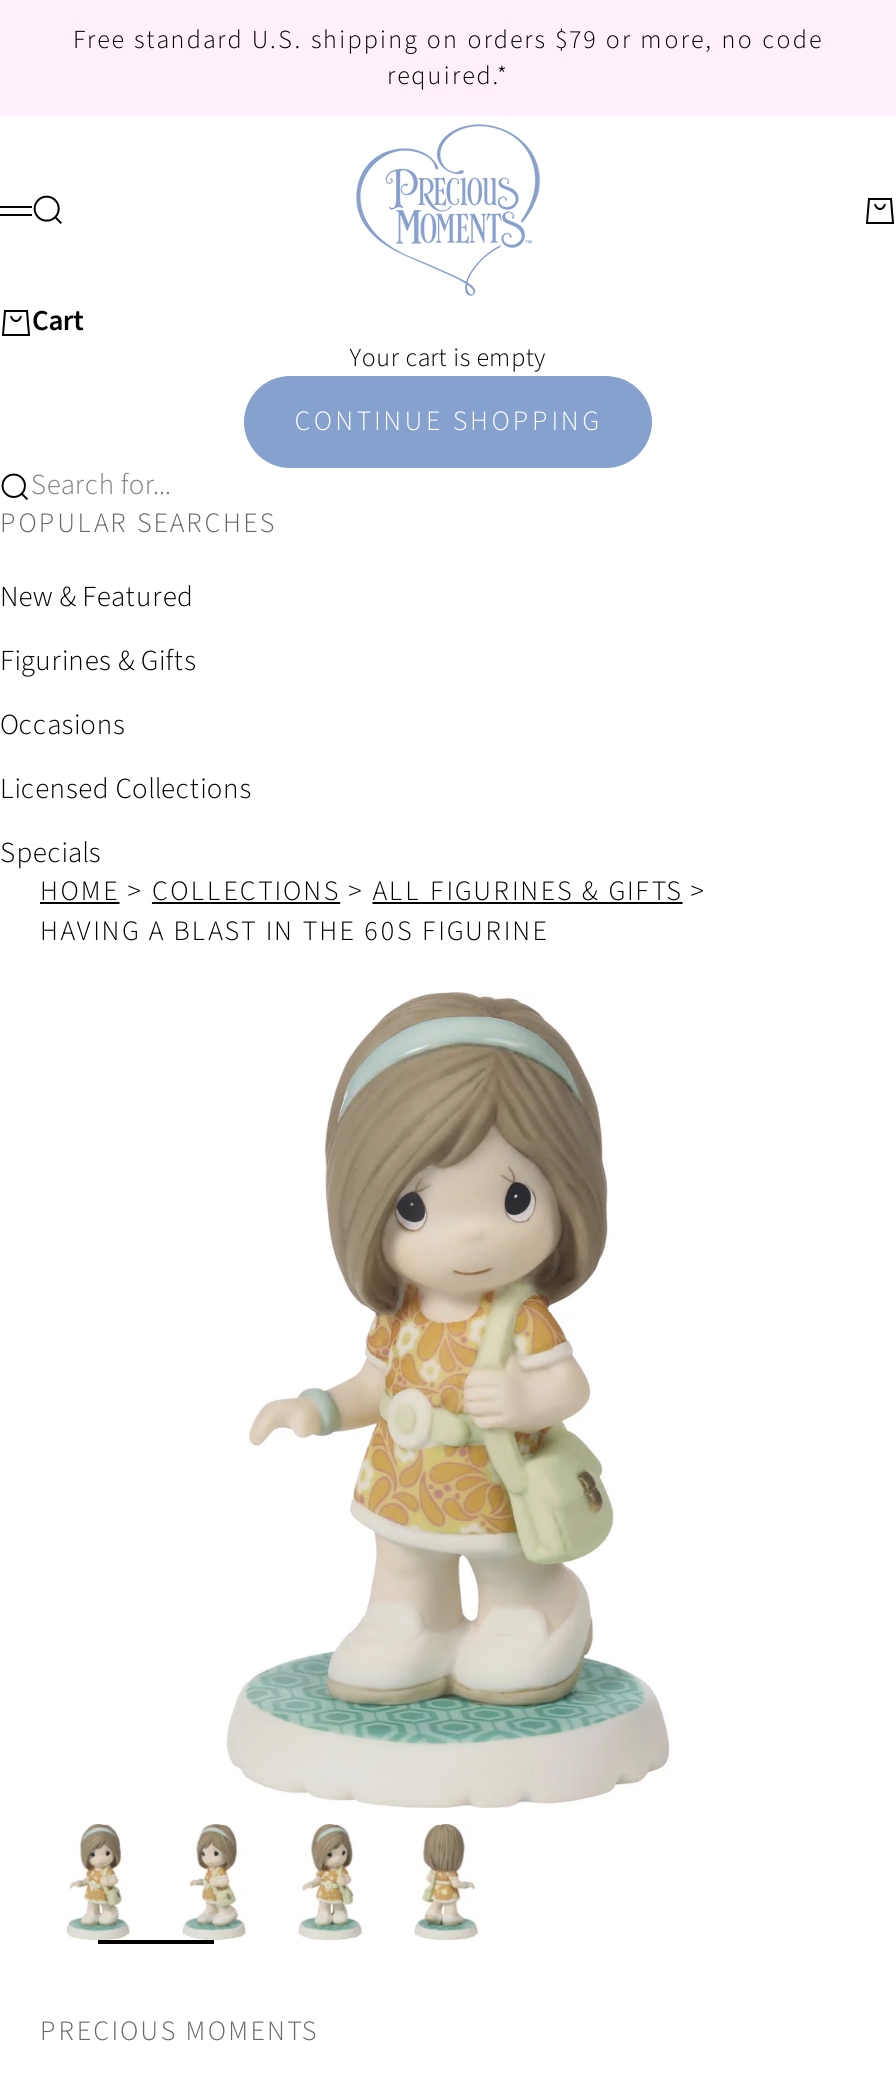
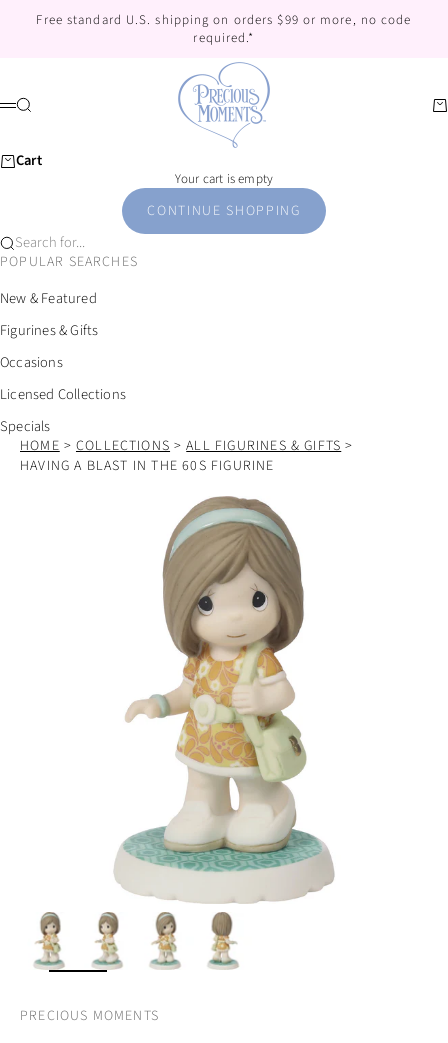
- Free standard U.S. shipping on orders $79 or more, no code
+ Free standard U.S. shipping on orders $99 or more, no code
